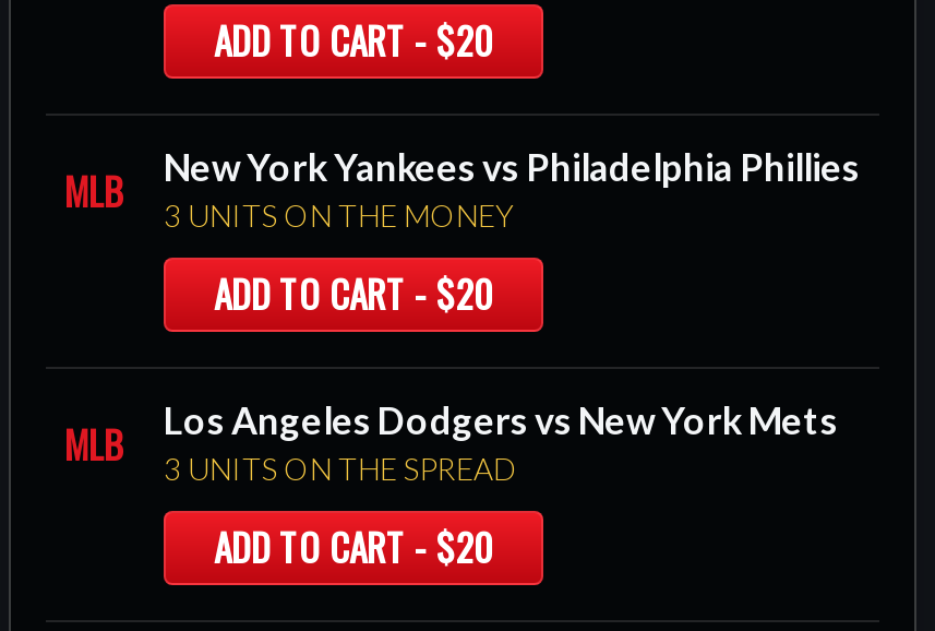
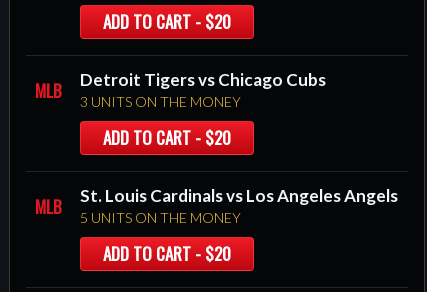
- New York Yankees vs Philadelphia Phillies
+ Detroit Tigers vs Chicago Cubs

- Los Angeles Dodgers vs New York Mets
+ St. Louis Cardinals vs Los Angeles Angels

- 3 UNITS ON THE SPREAD
+ 5 UNITS ON THE MONEY
